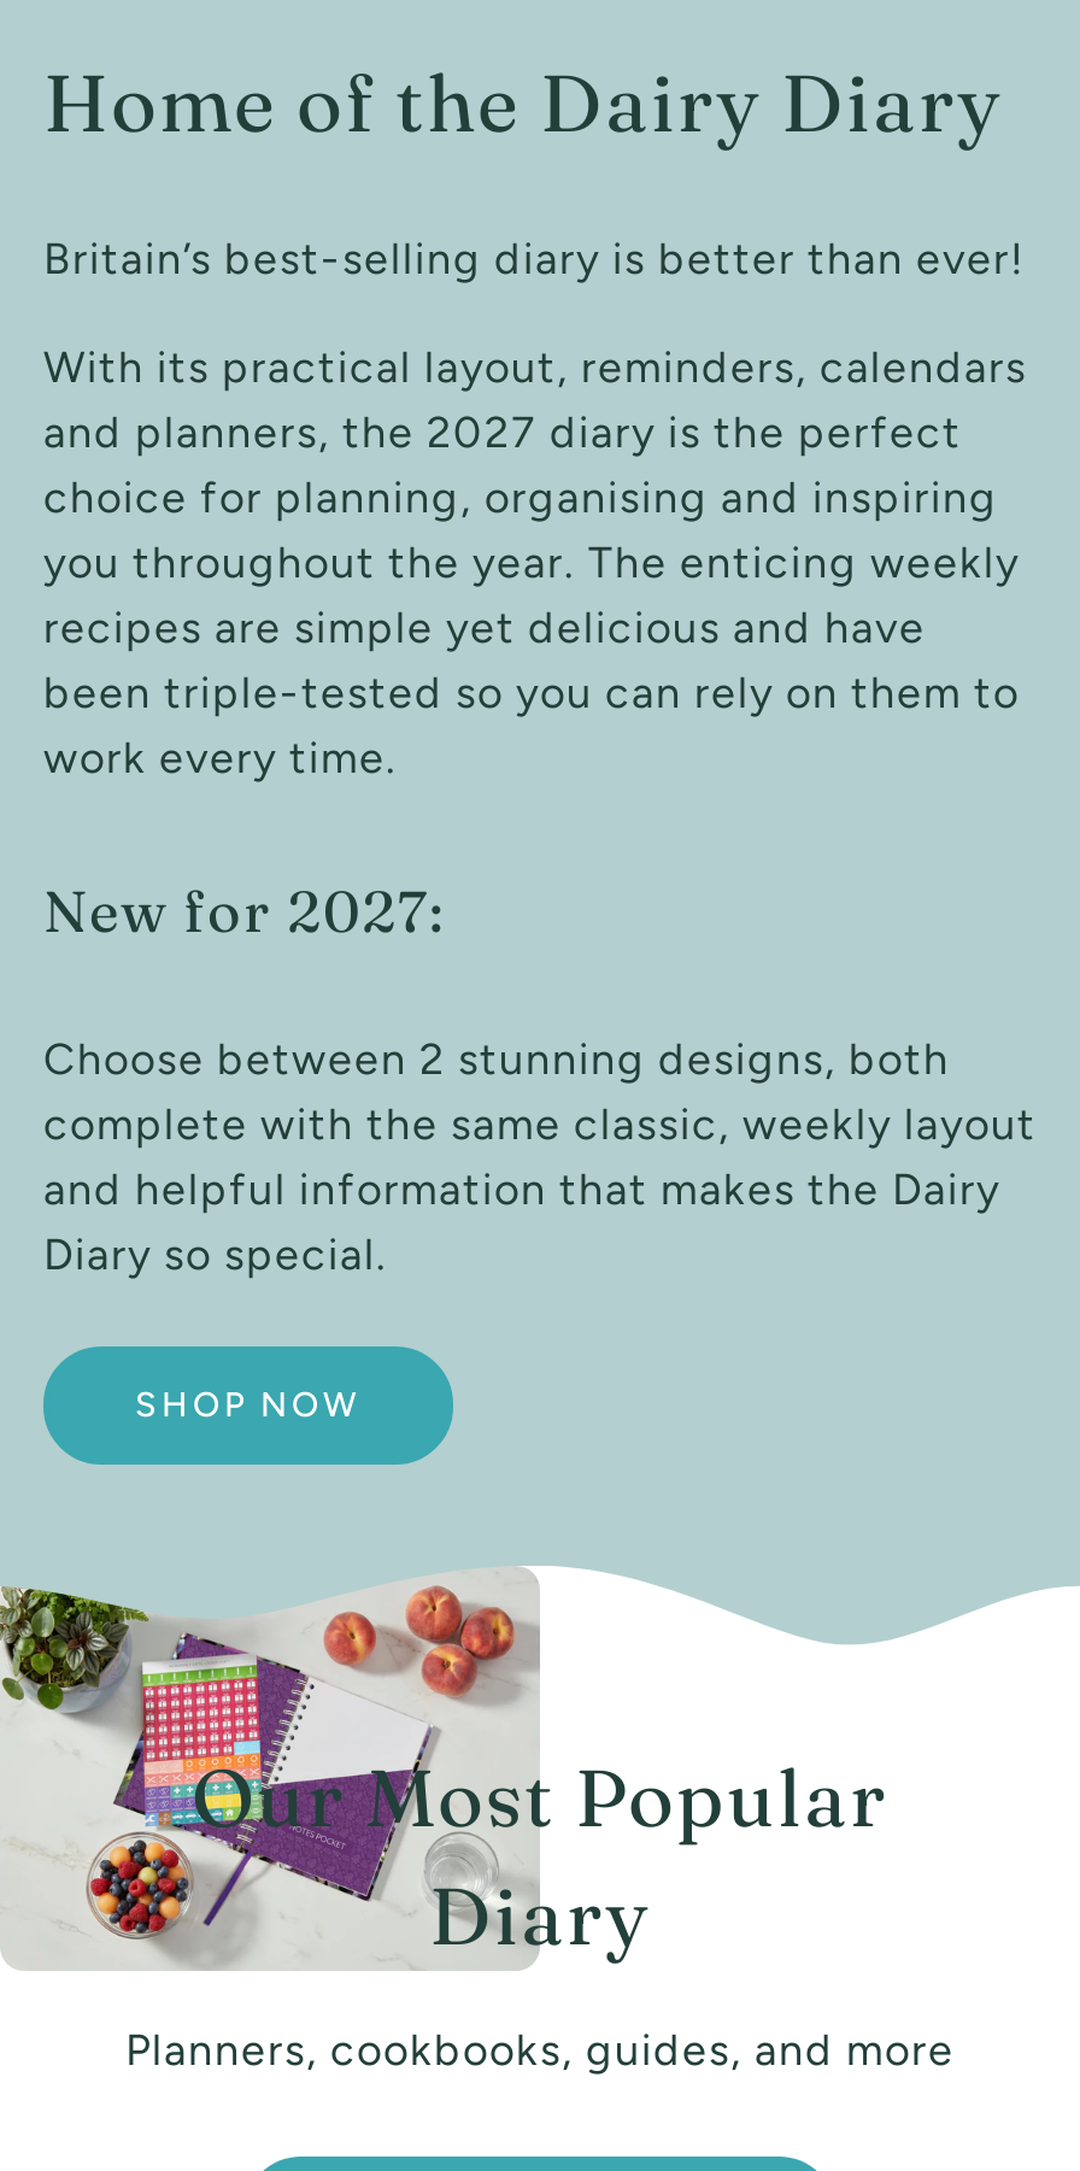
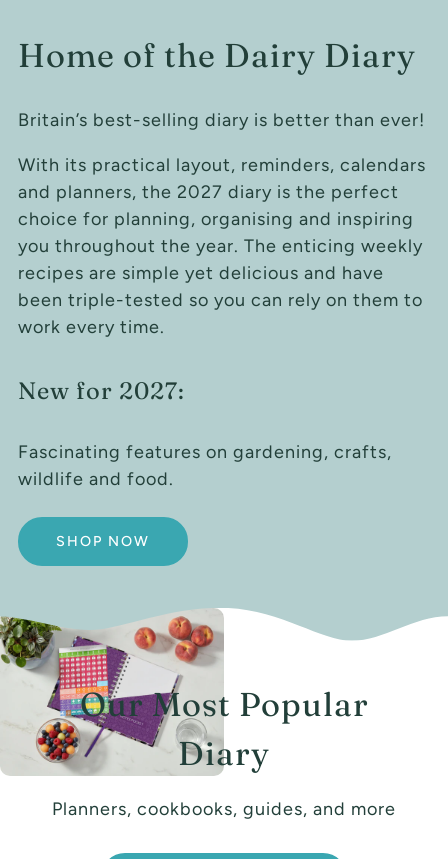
- Choose between 2 stunning designs, both
- complete with the same classic, weekly layout
- and helpful information that makes the Dairy
- Diary so special.
+ Fascinating features on gardening, crafts,
+ wildlife and food.
